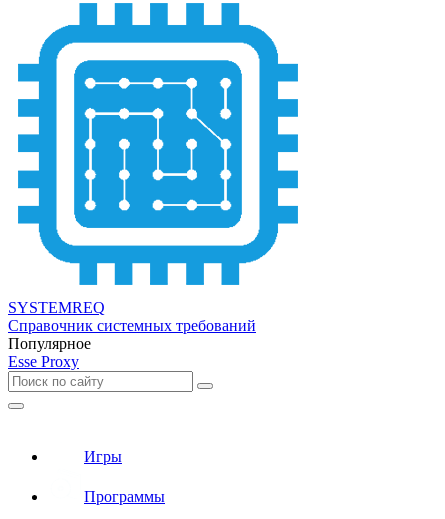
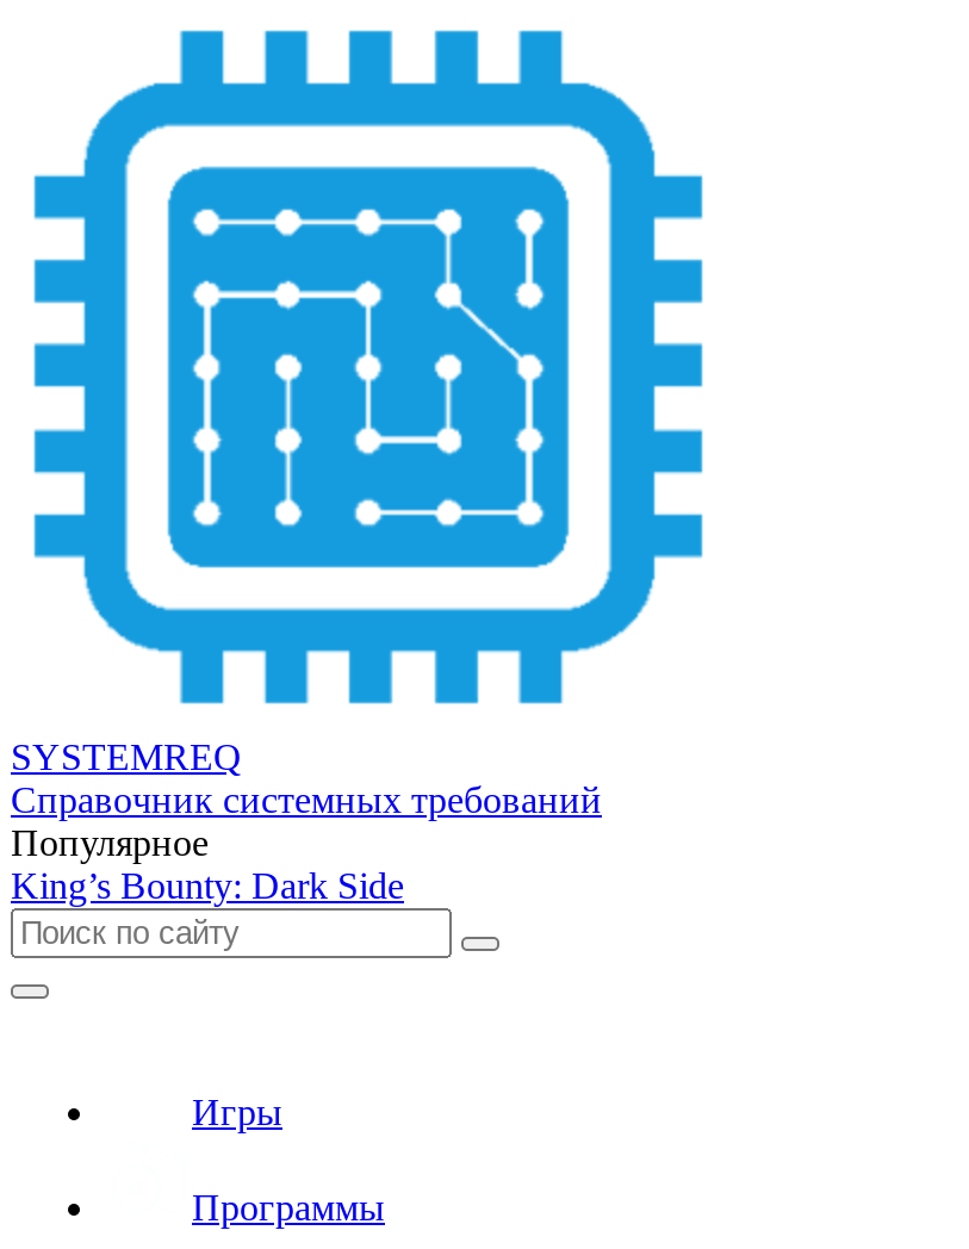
- Esse Proxy
+ King’s Bounty: Dark Side
